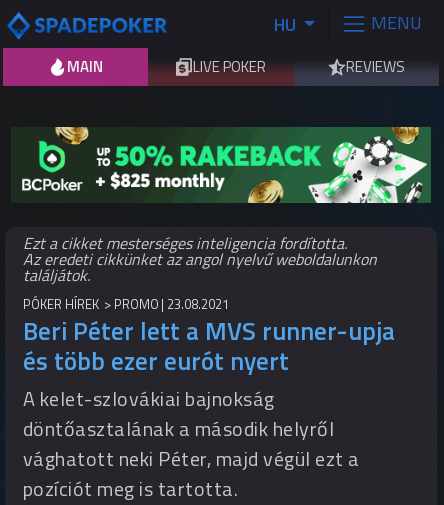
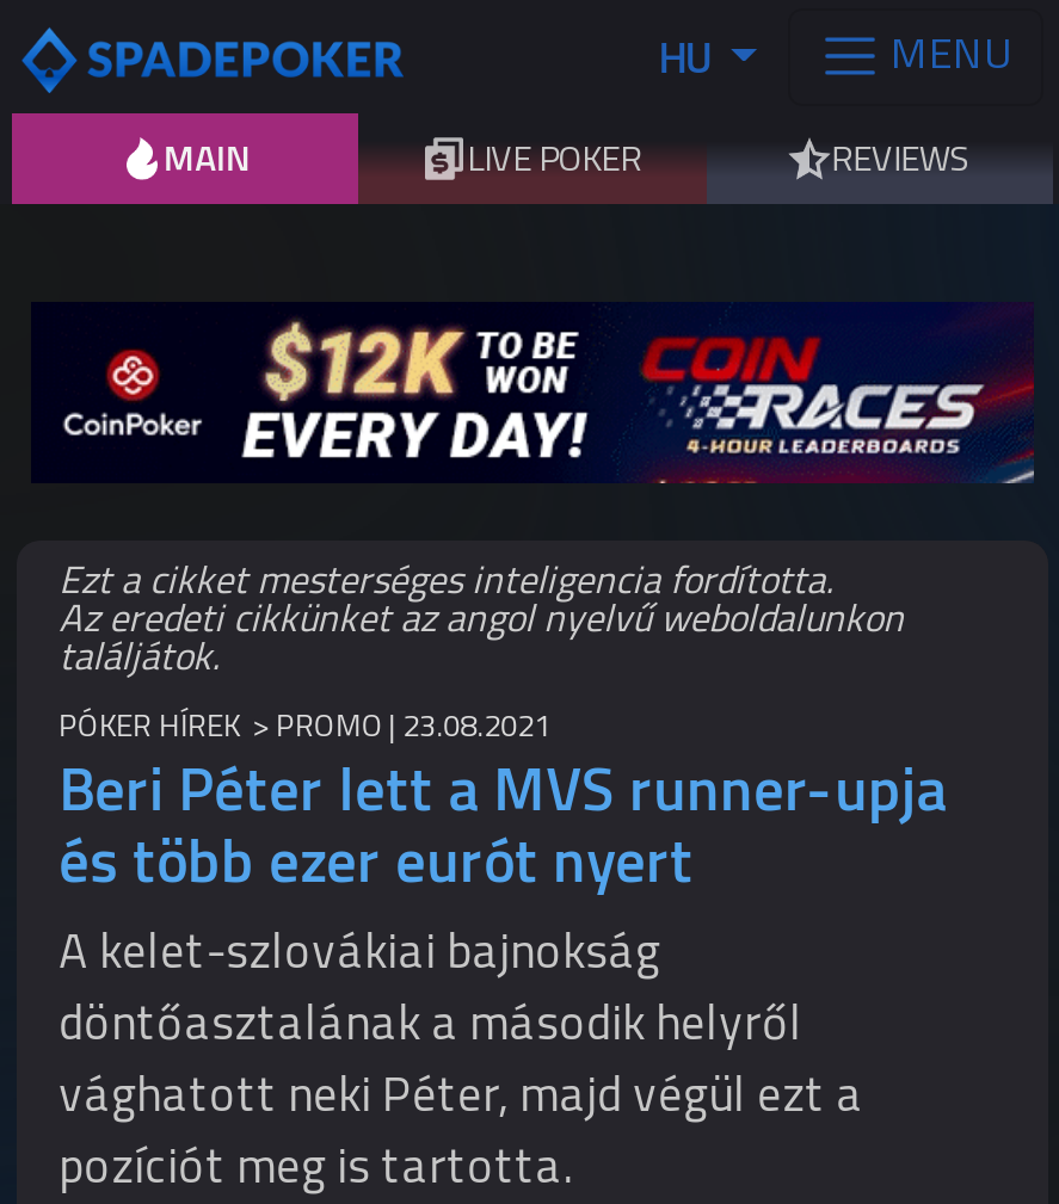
- [image]
+ [image]
